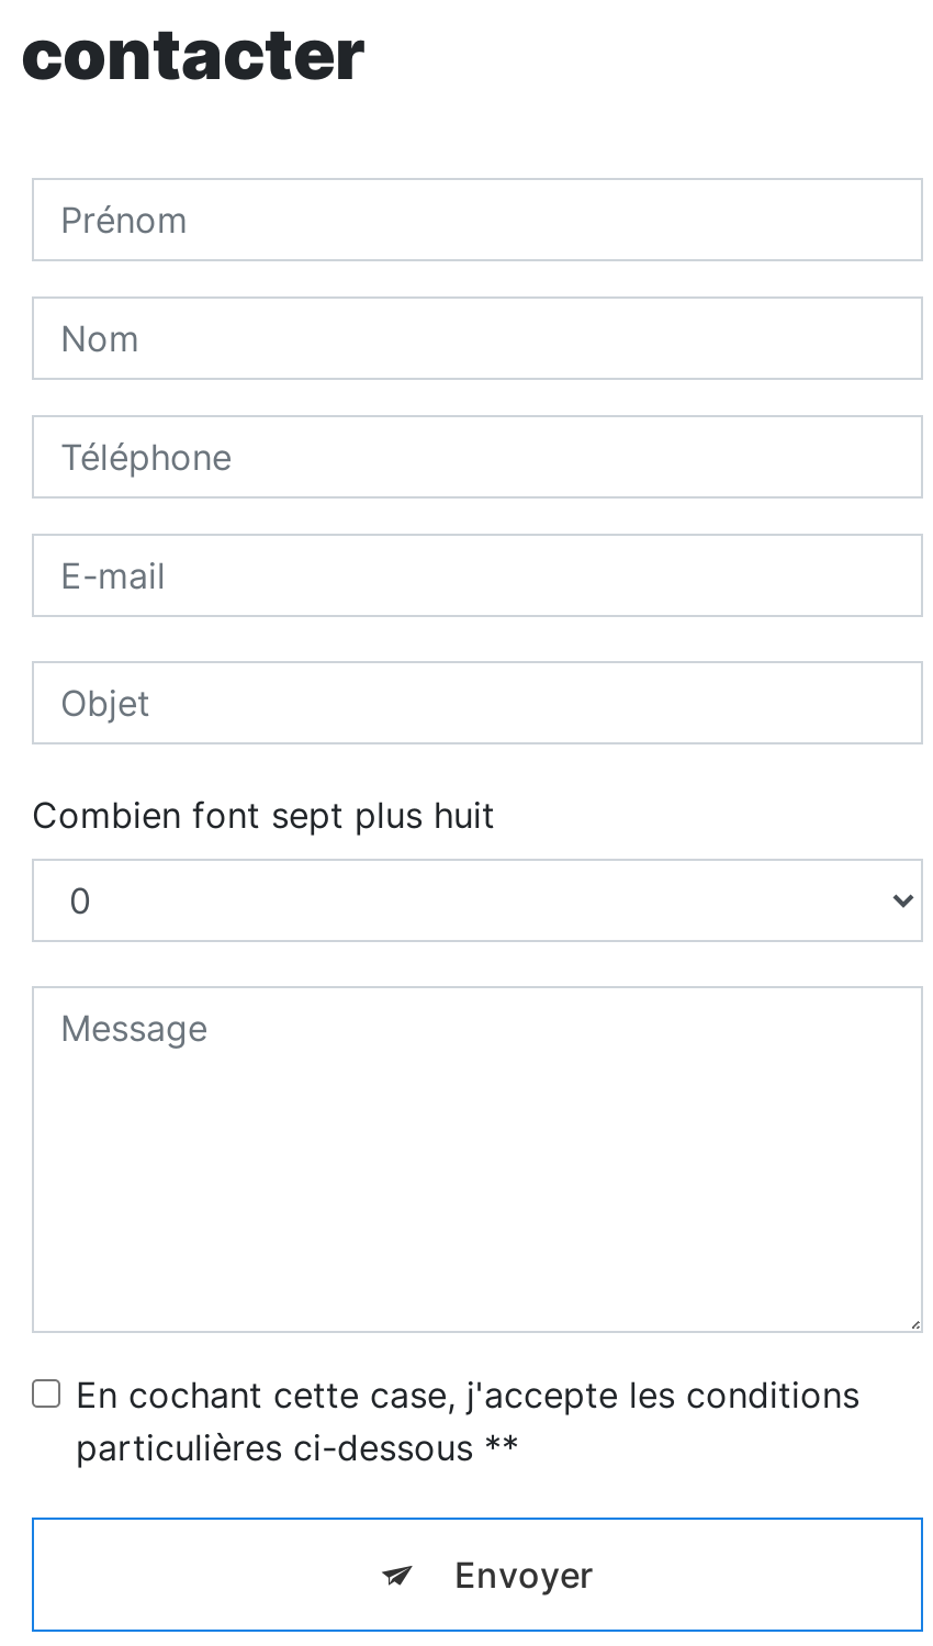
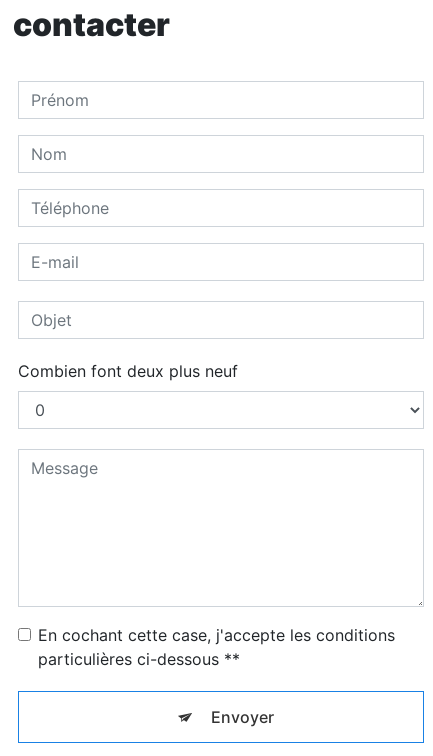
- Combien font sept plus huit
+ Combien font deux plus neuf
